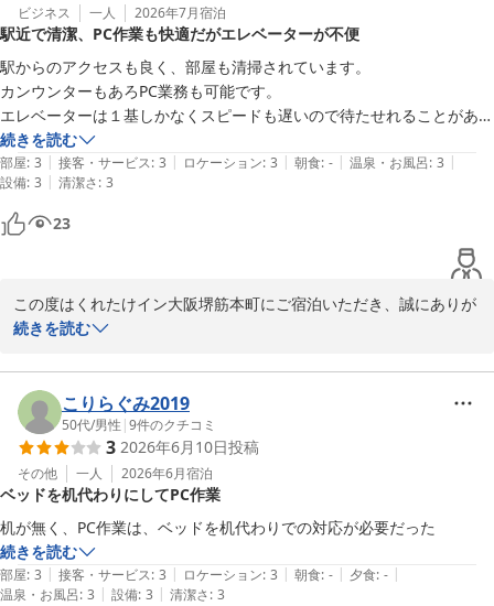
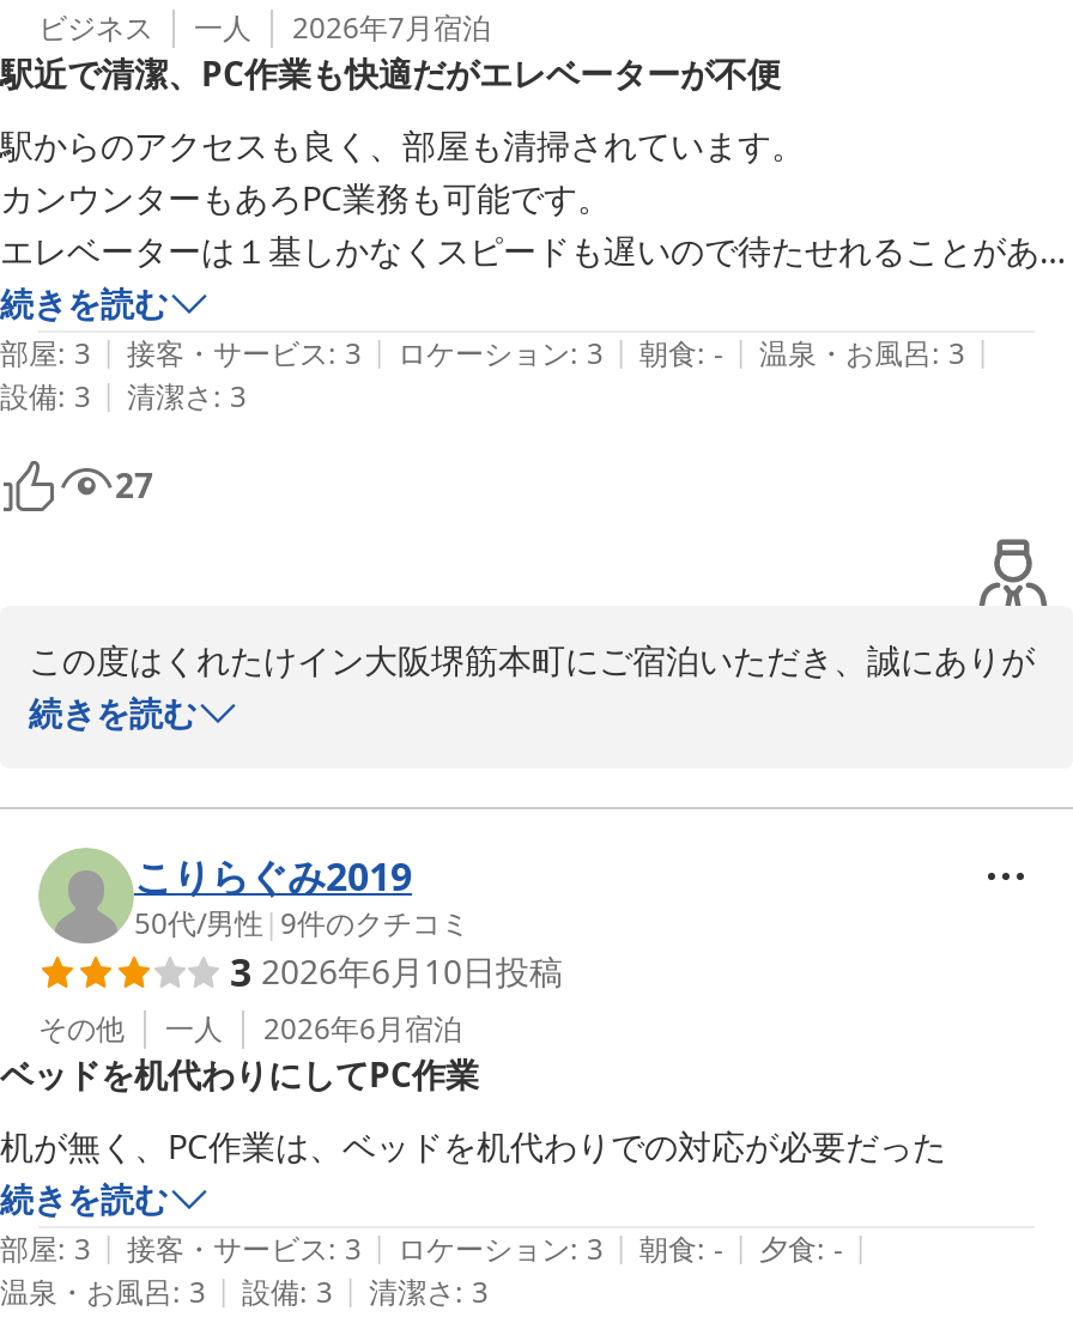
- 23
+ 27
